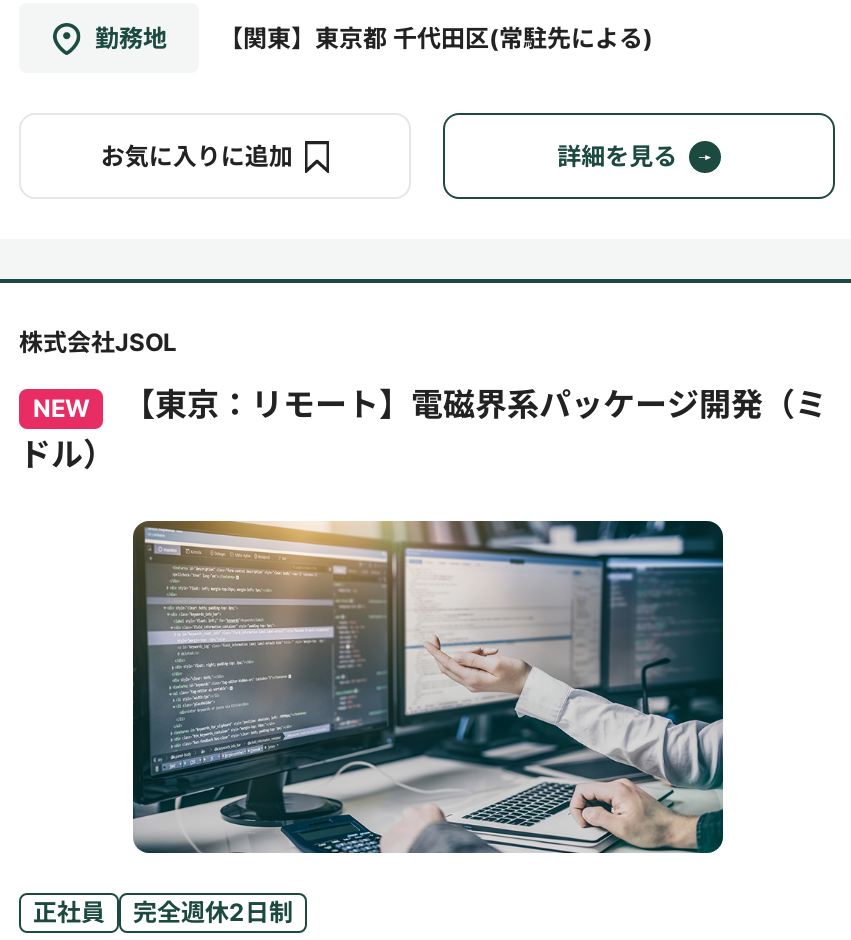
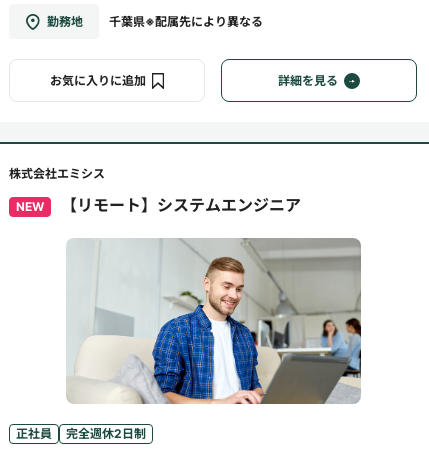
- 【関東】東京都 千代田区(常駐先による)
+ 千葉県※配属先により異なる

- 株式会社JSOL
+ 株式会社エミシス

- 【東京：リモート】電磁界系パッケージ開発（ミ
- ドル）
+ 【リモート】システムエンジニア

- [image]
+ [image]
